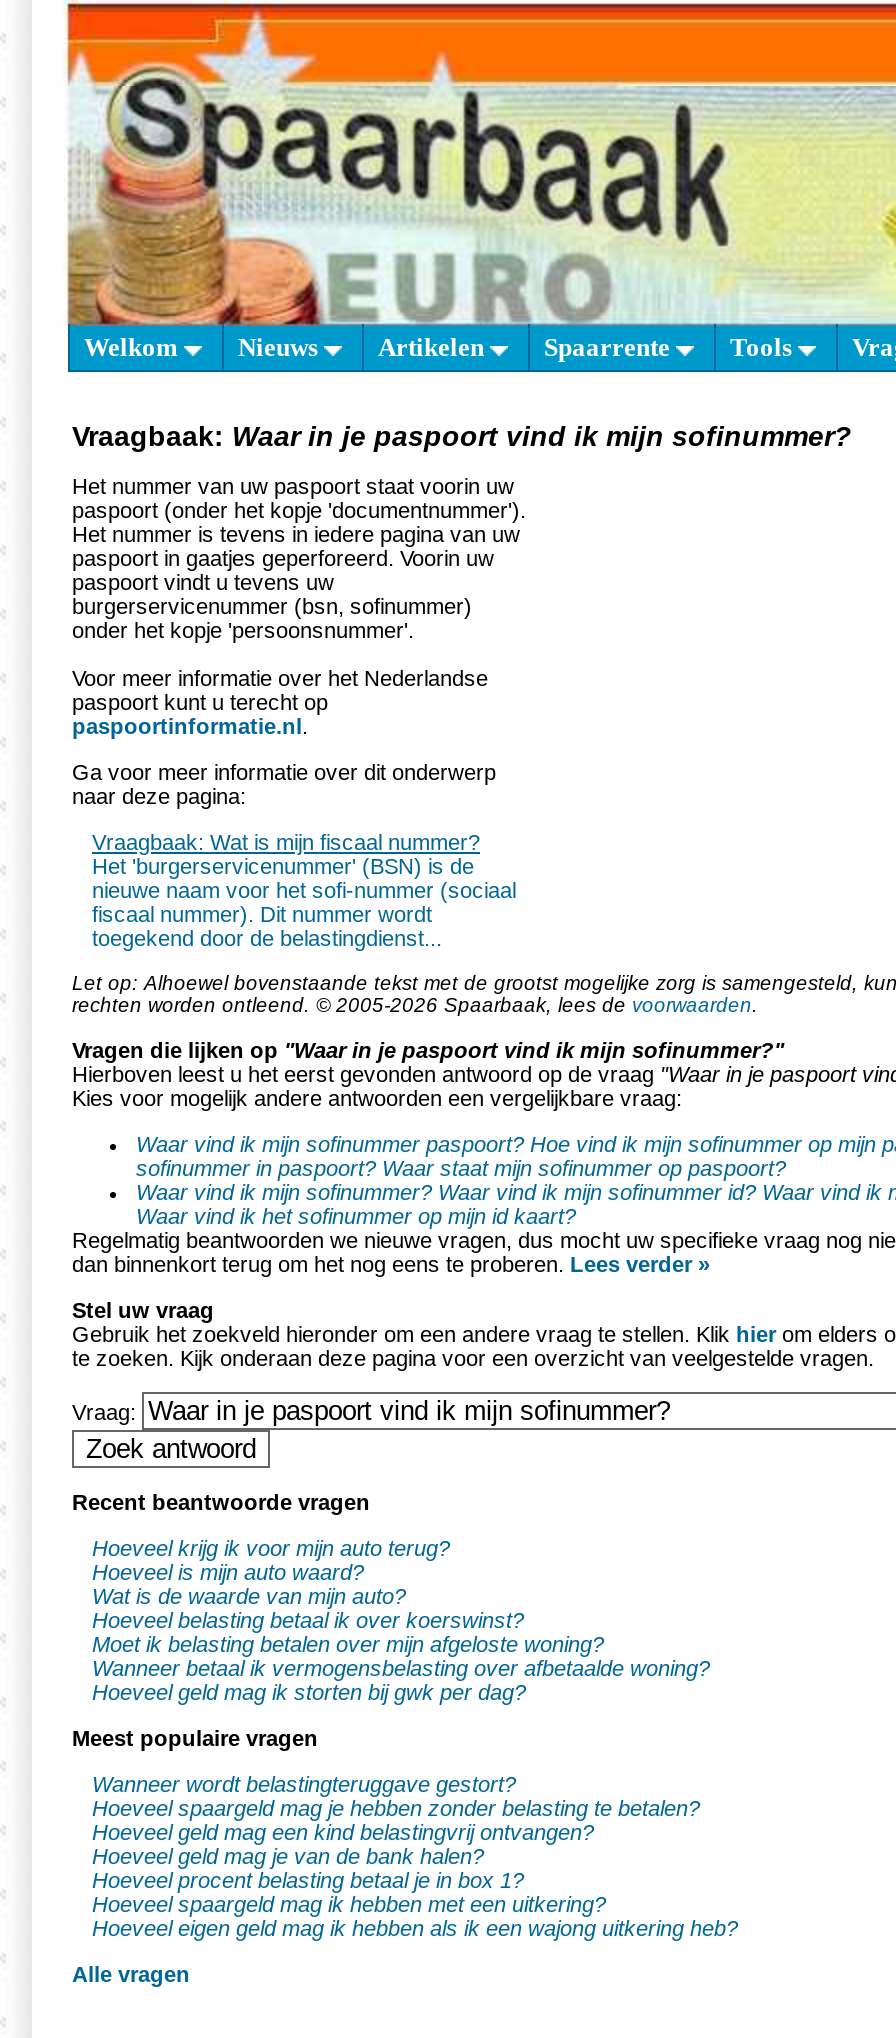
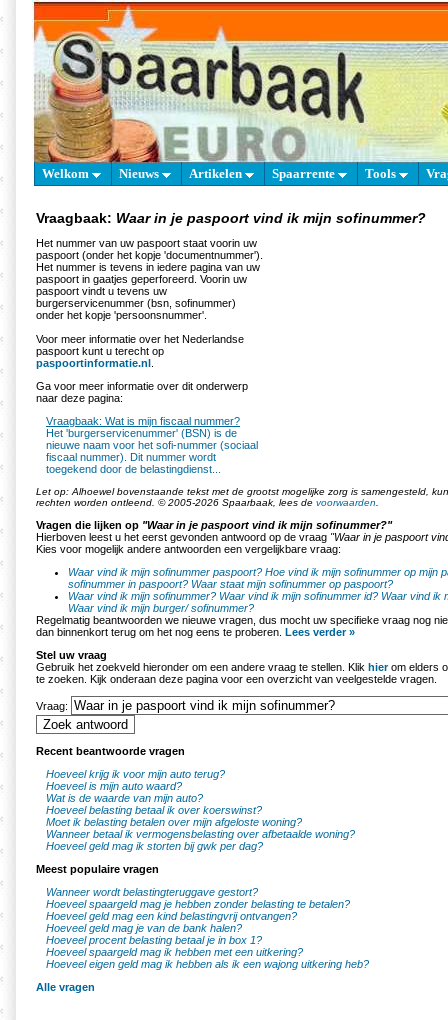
- Waar vind ik het sofinummer op mijn id kaart?
+ Waar vind ik mijn burger/ sofinummer?
